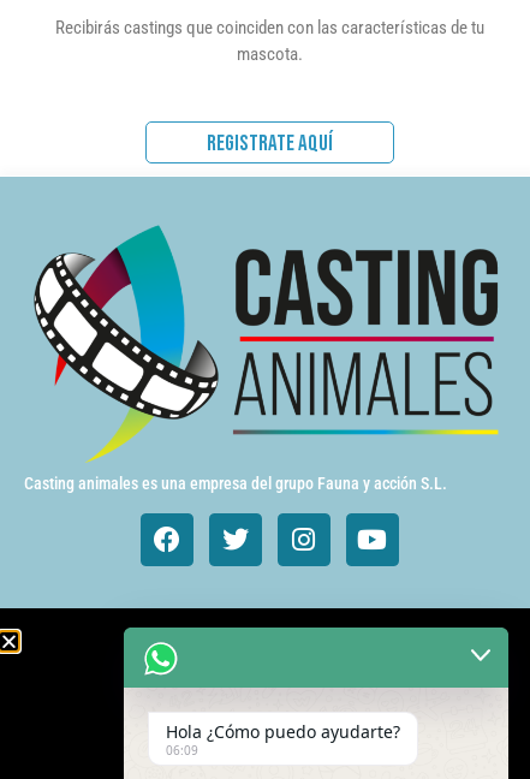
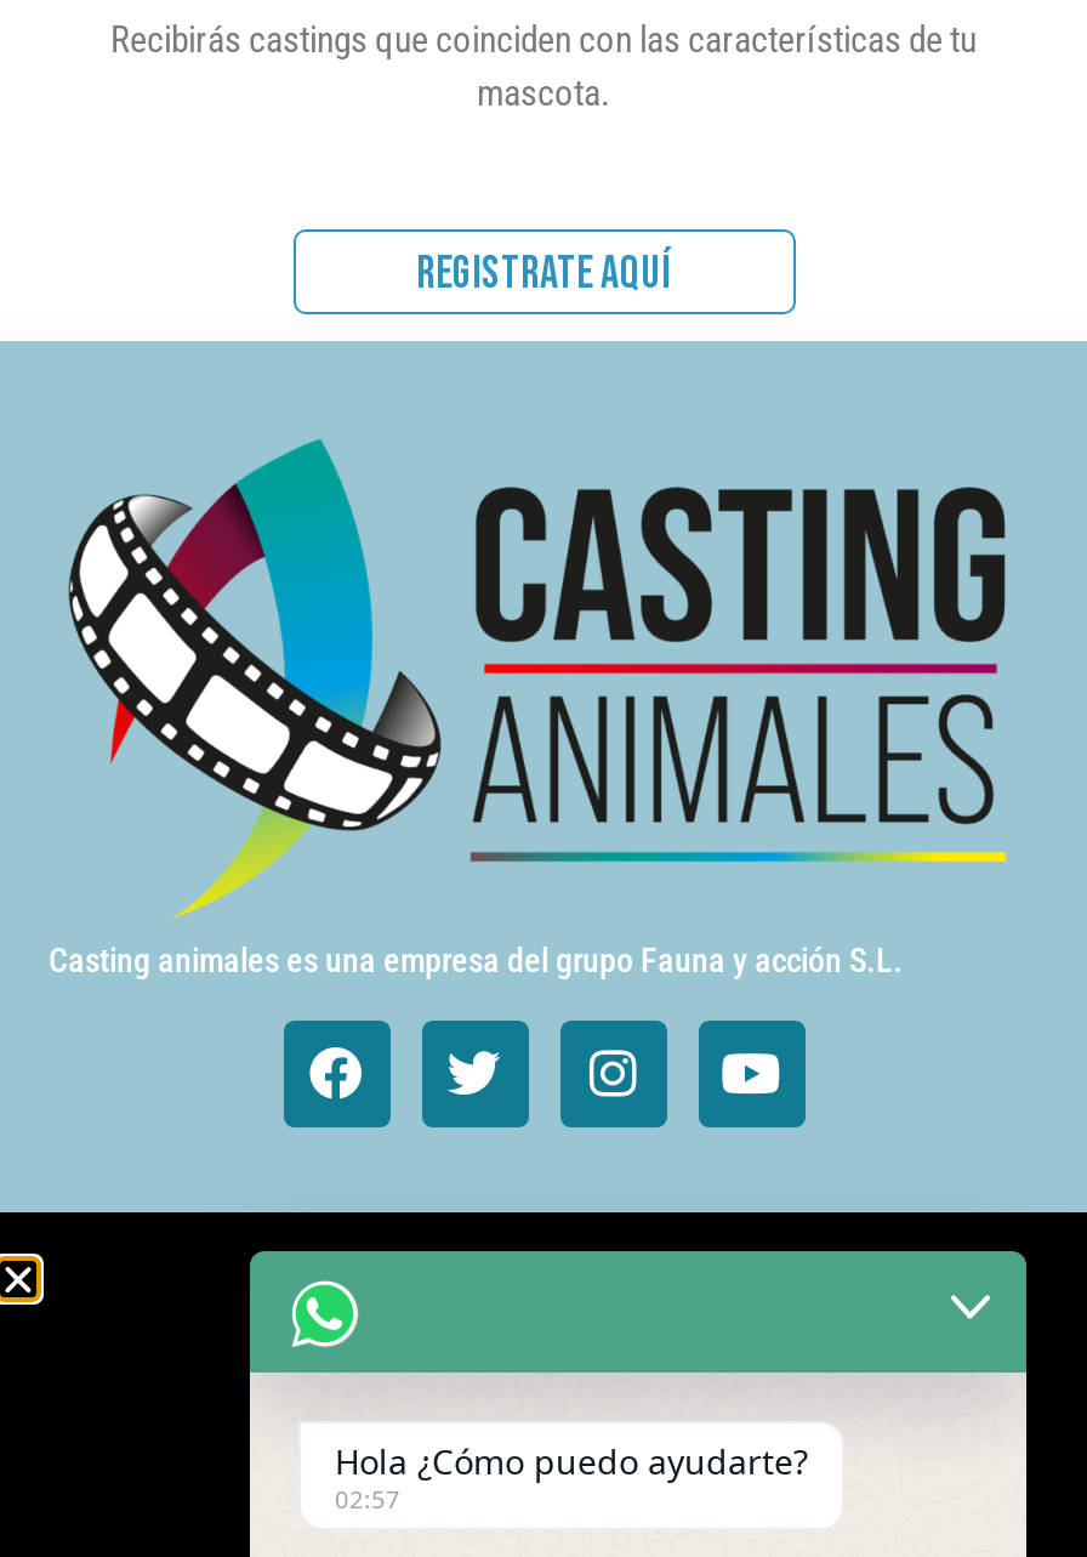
- 06:09
+ 02:57
